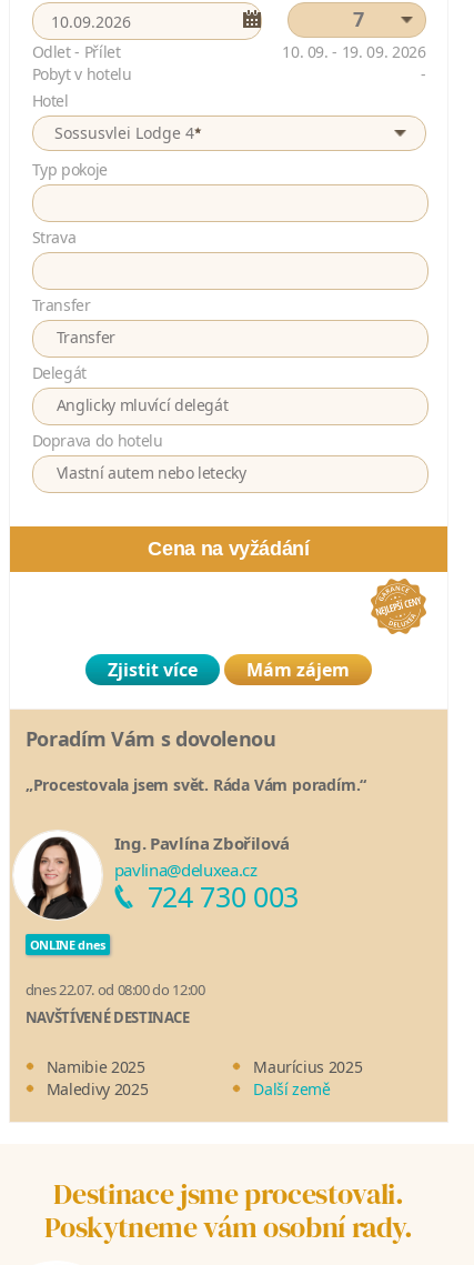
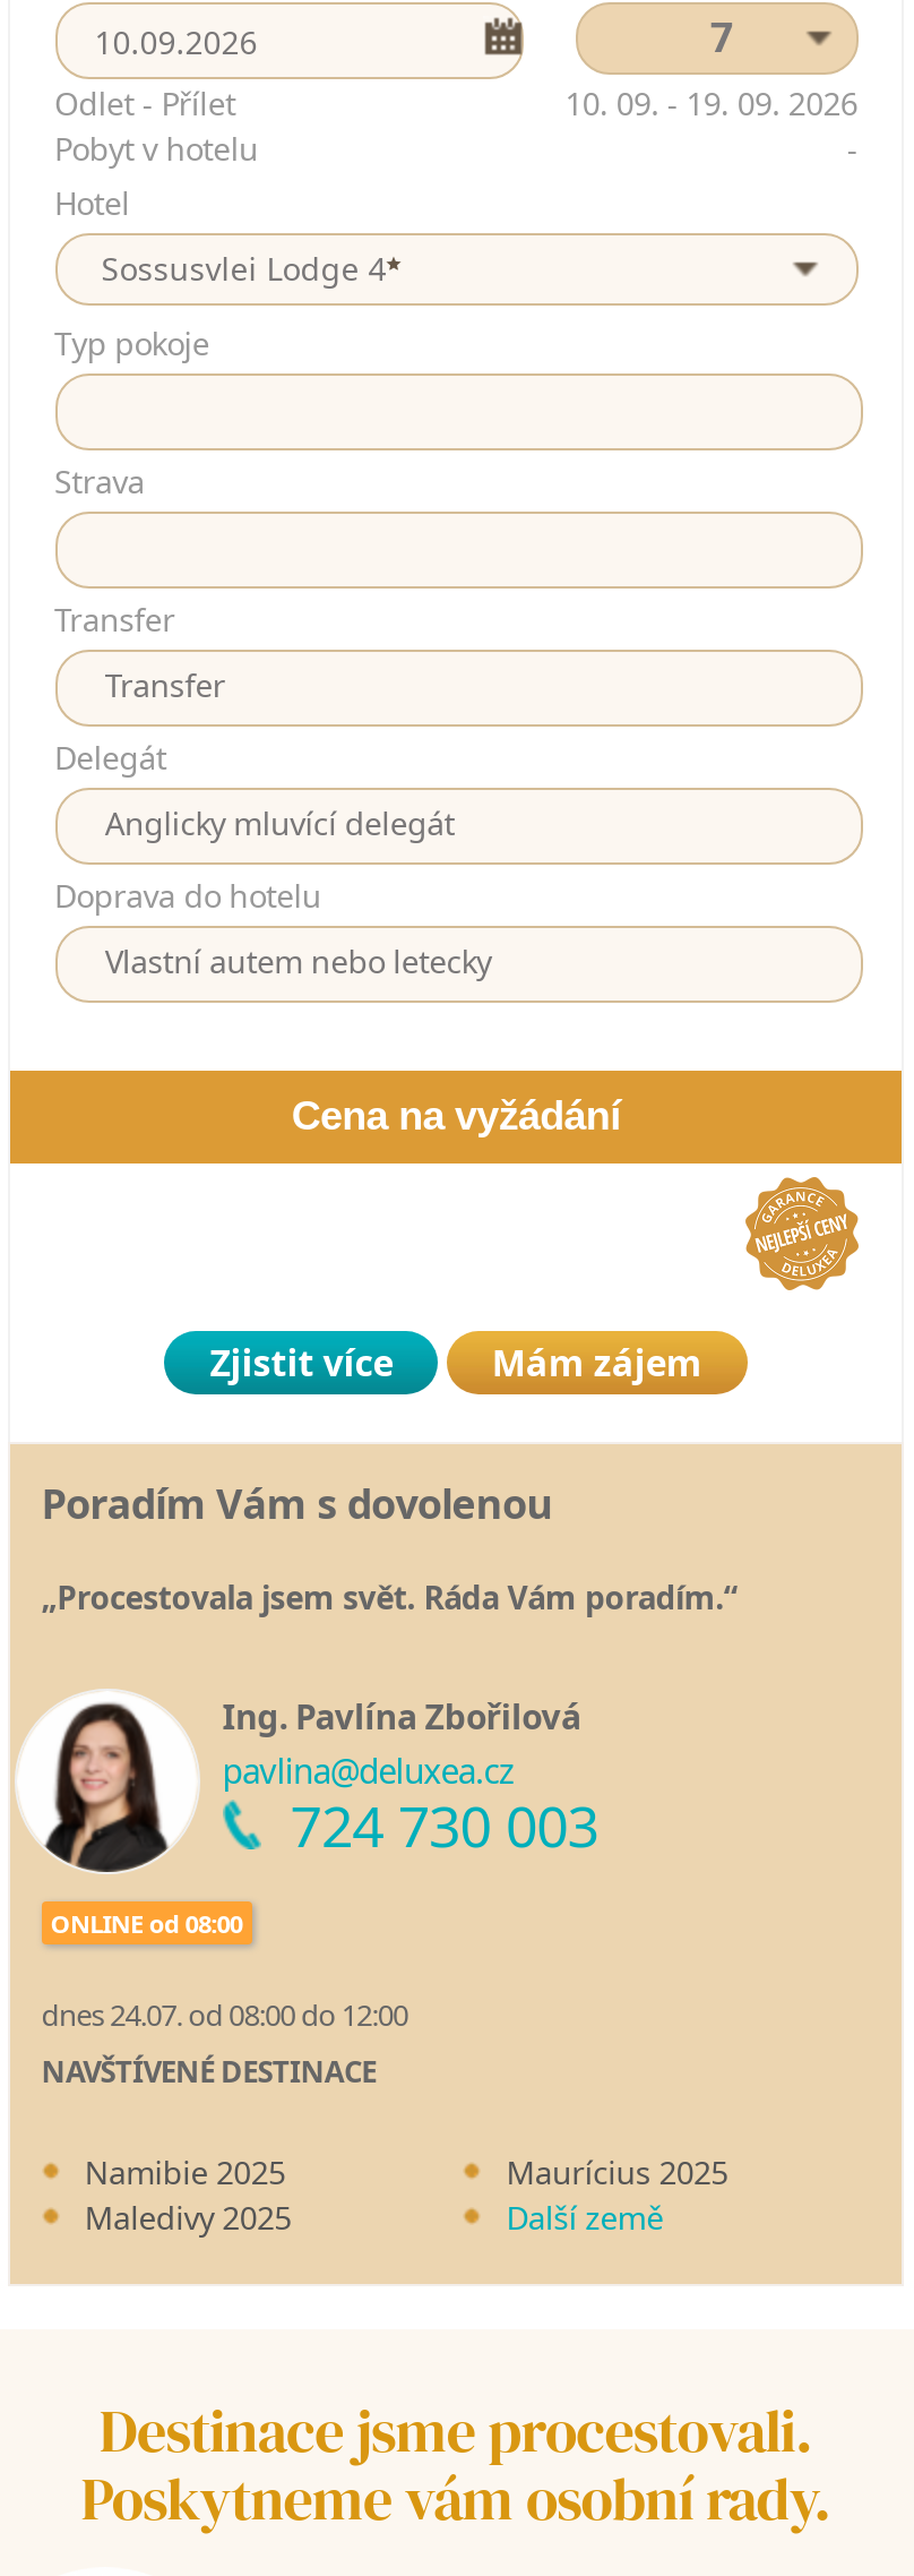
- ONLINE dnes
+ ONLINE od 08:00

- dnes 22.07. od 08:00 do 12:00
+ dnes 24.07. od 08:00 do 12:00
